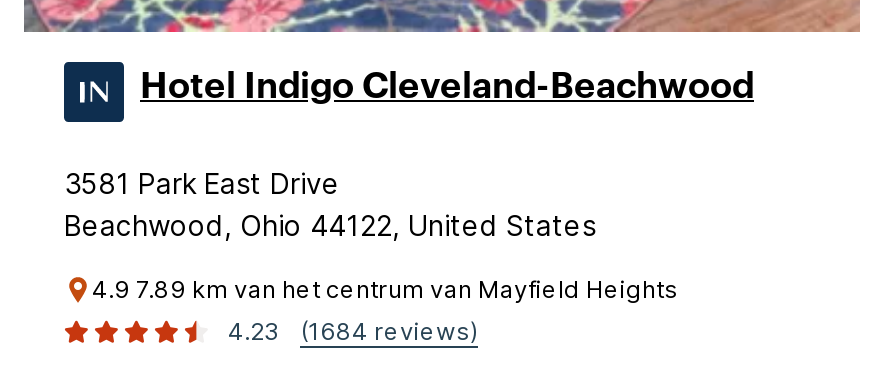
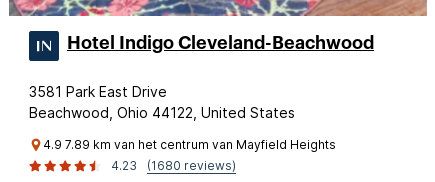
- 4.23 (1684 reviews)
+ 4.23 (1680 reviews)
